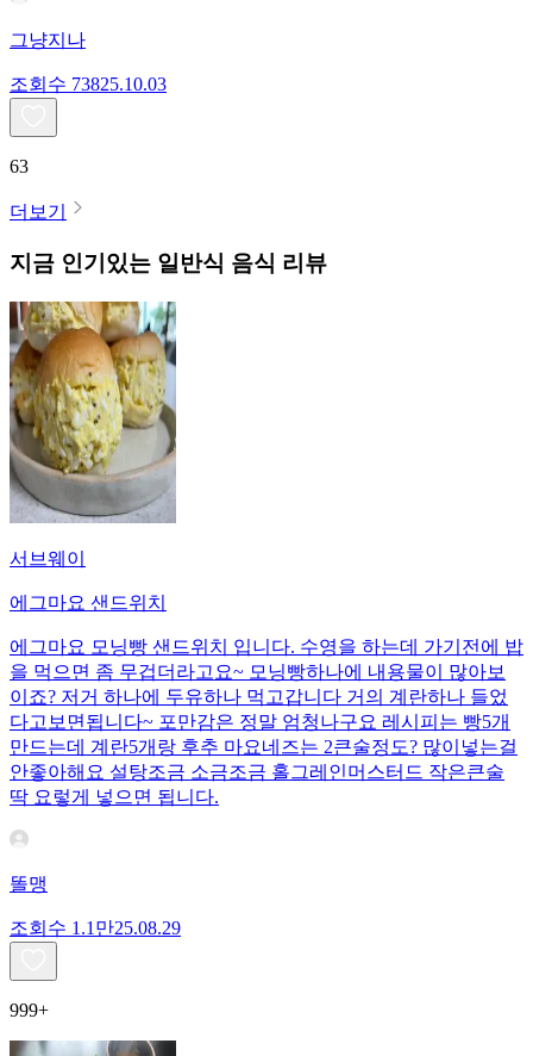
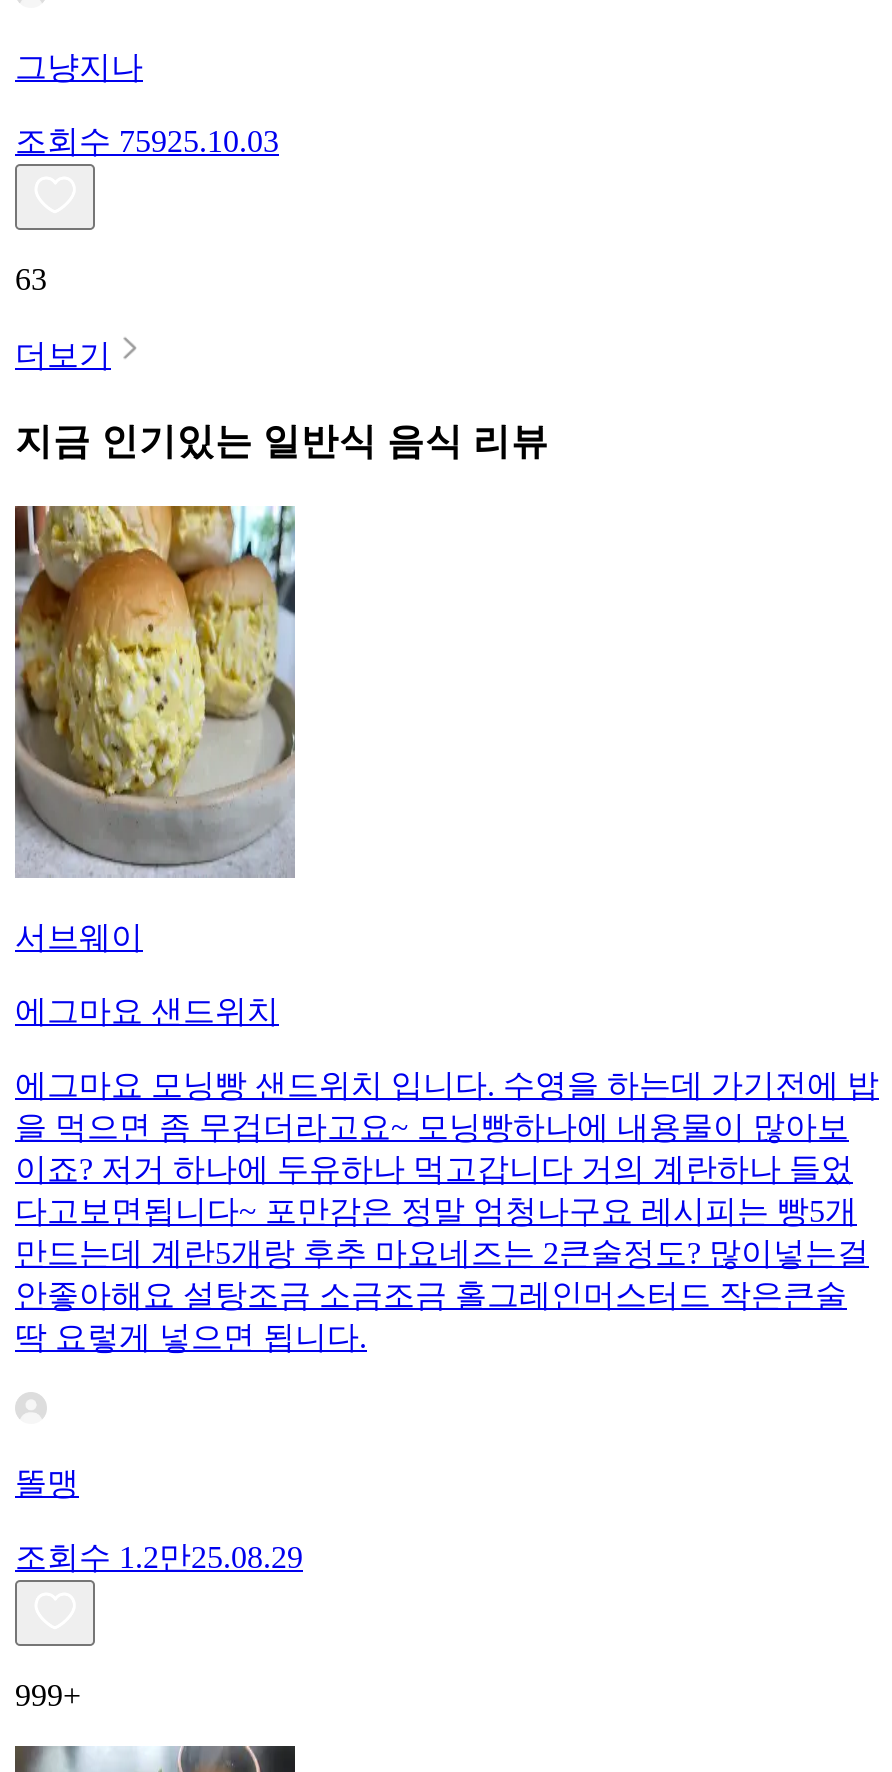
- 조회수 73825.10.03
+ 조회수 75925.10.03

- 조회수 1.1만 25.08.29
+ 조회수 1.2만 25.08.29
